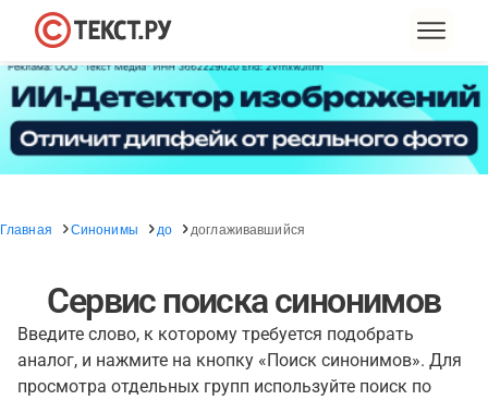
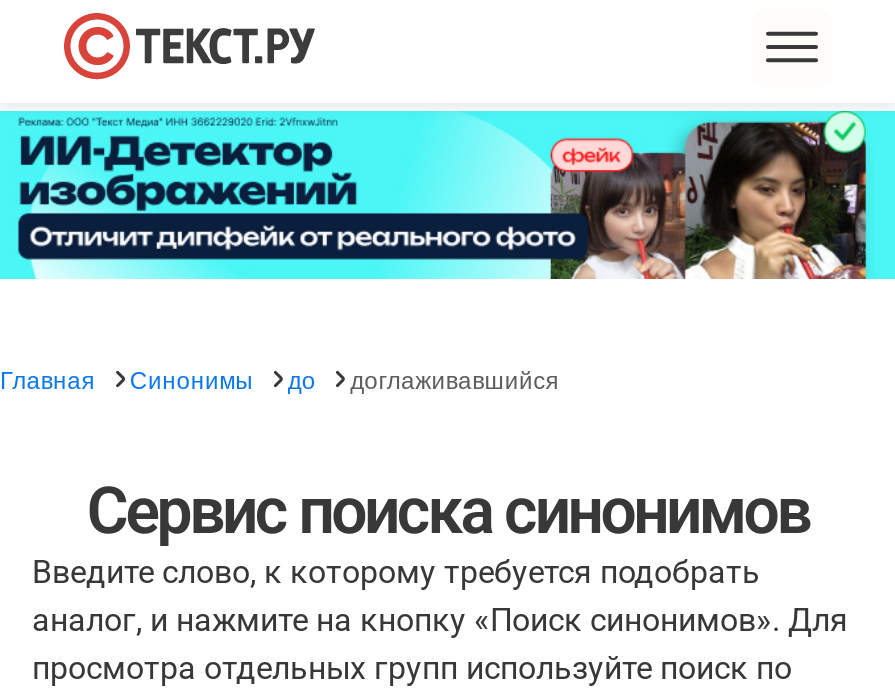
- [image]
+ [image]
